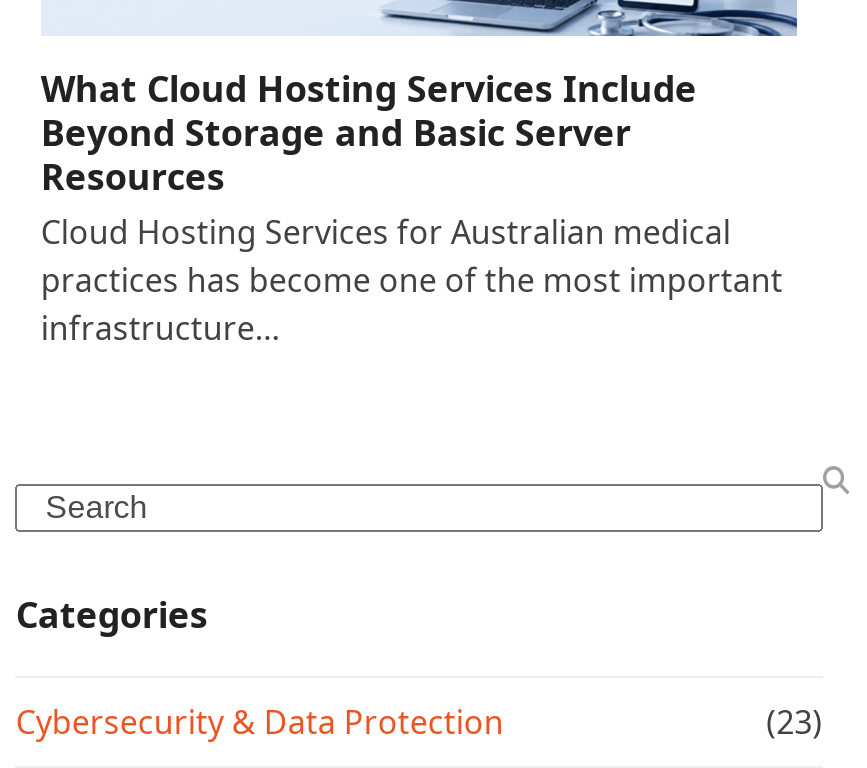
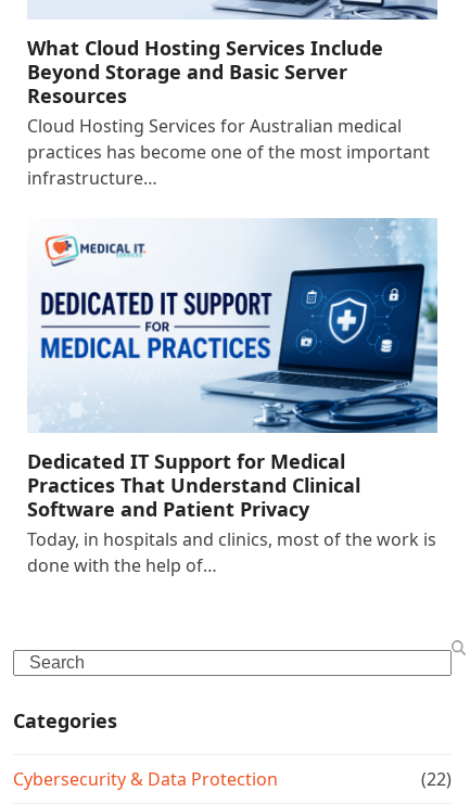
+ [image]
+ Dedicated IT Support for Medical
+ Practices That Understand Clinical
+ Software and Patient Privacy
+ Today, in hospitals and clinics, most of the work is
+ done with the help of…

- (23)
+ (22)
